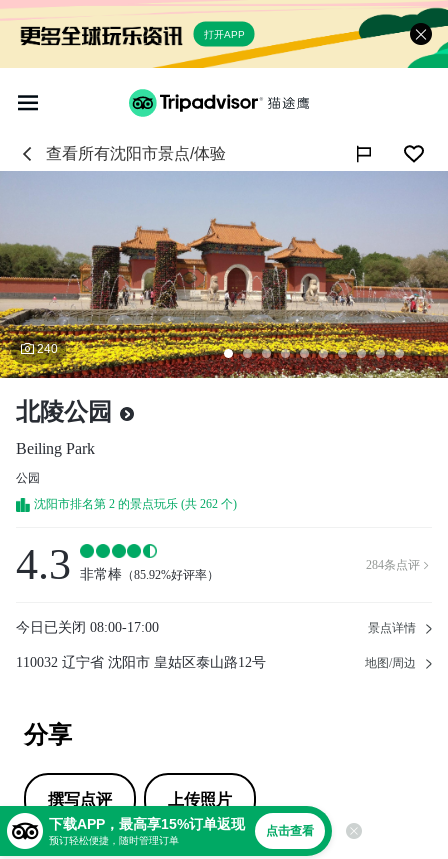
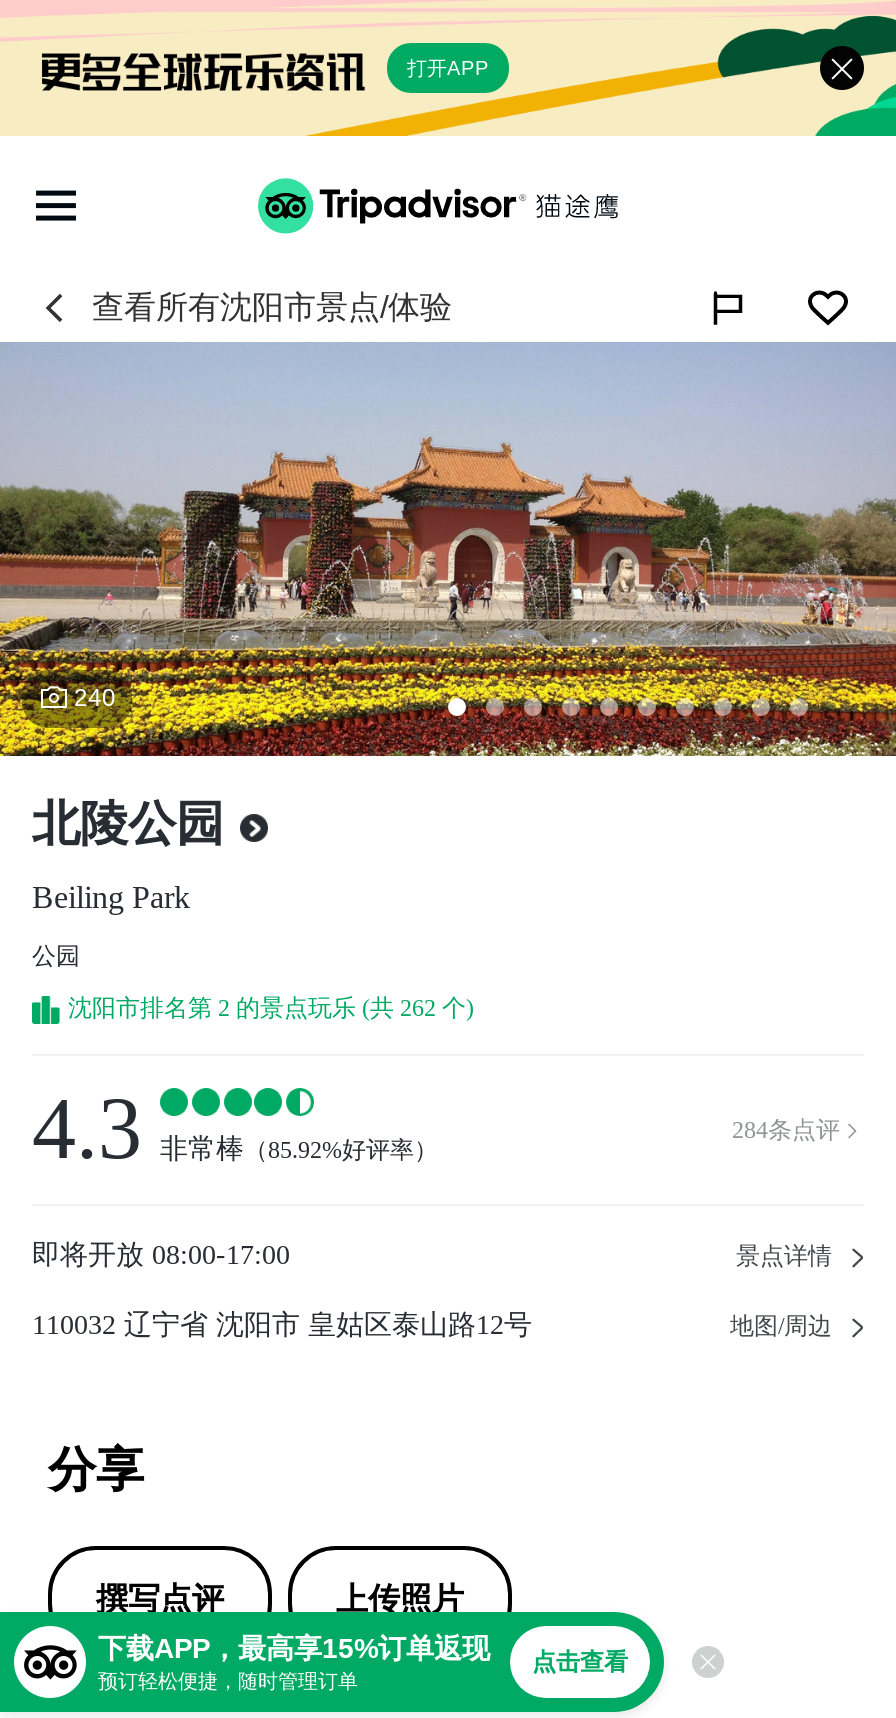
- 今日已关闭 08:00-17:00
+ 即将开放 08:00-17:00
